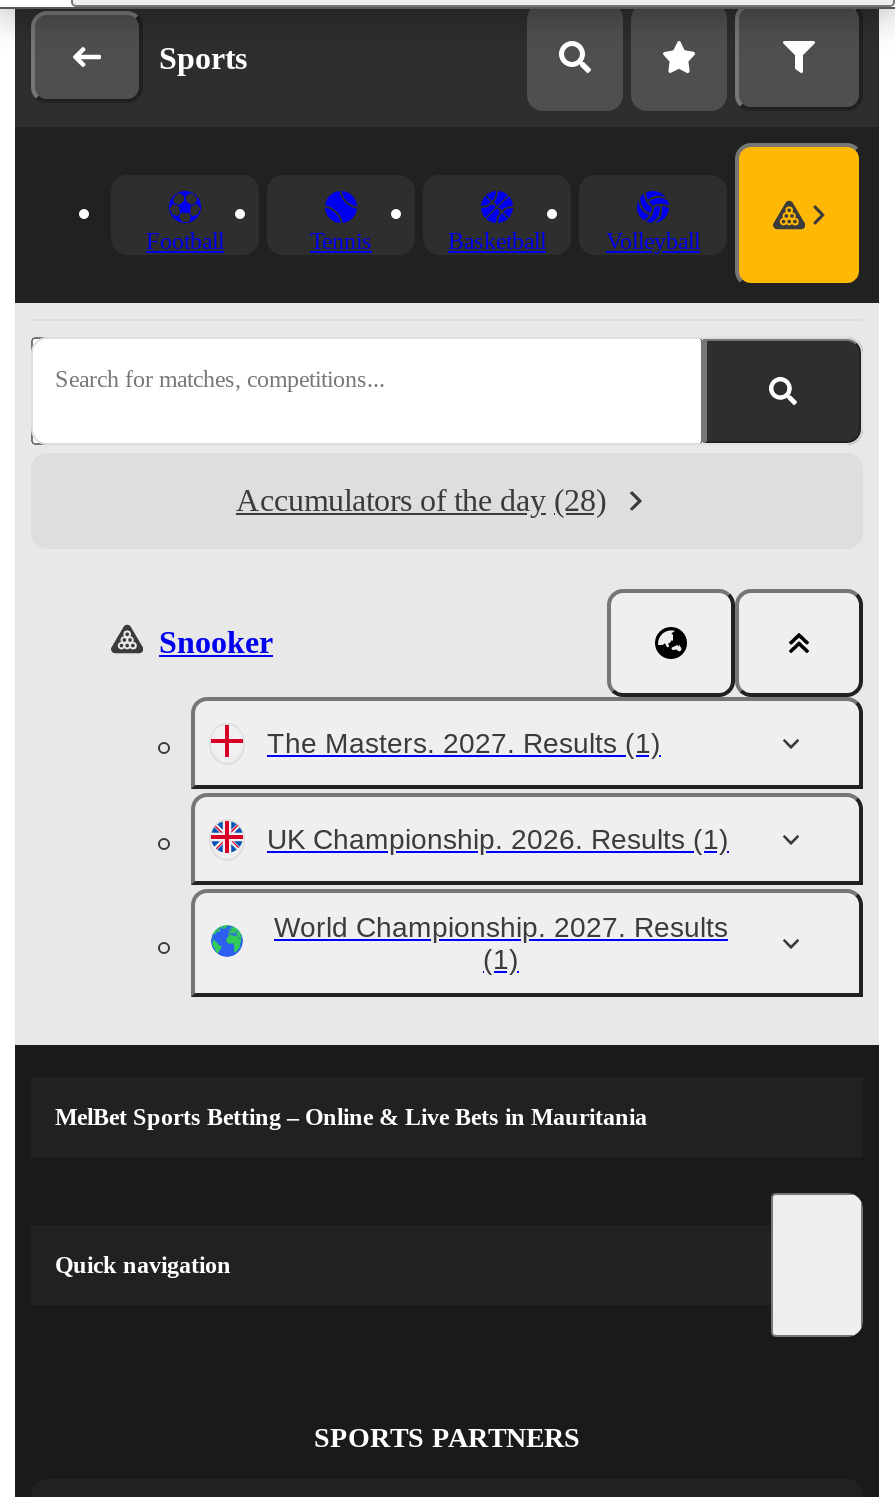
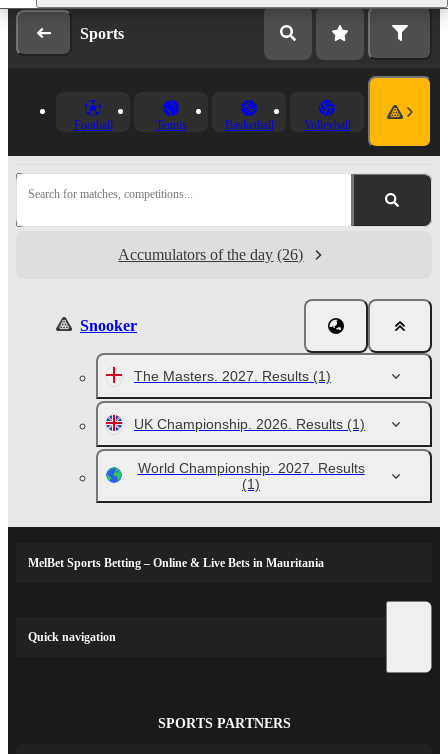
- Accumulators of the day (28)
+ Accumulators of the day (26)
